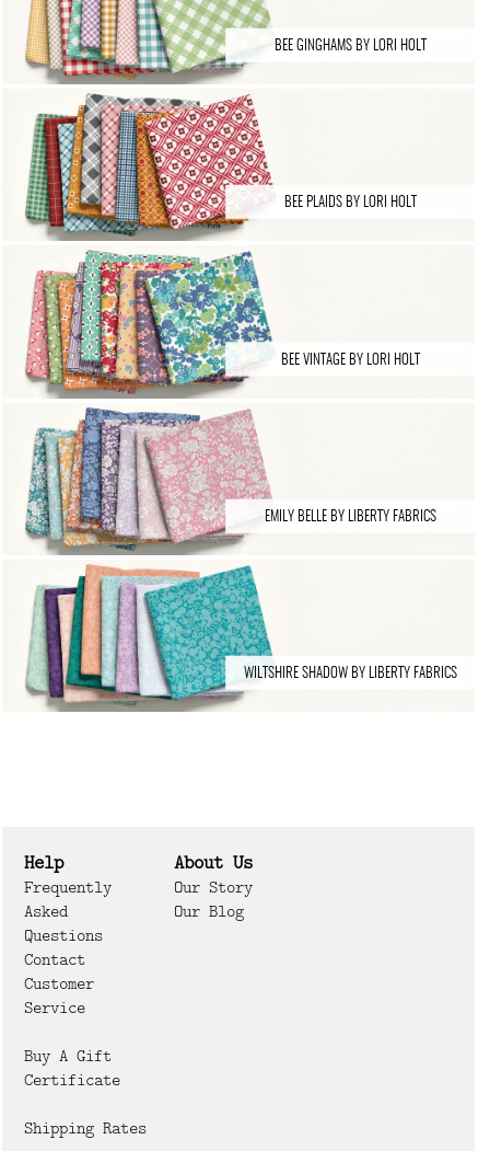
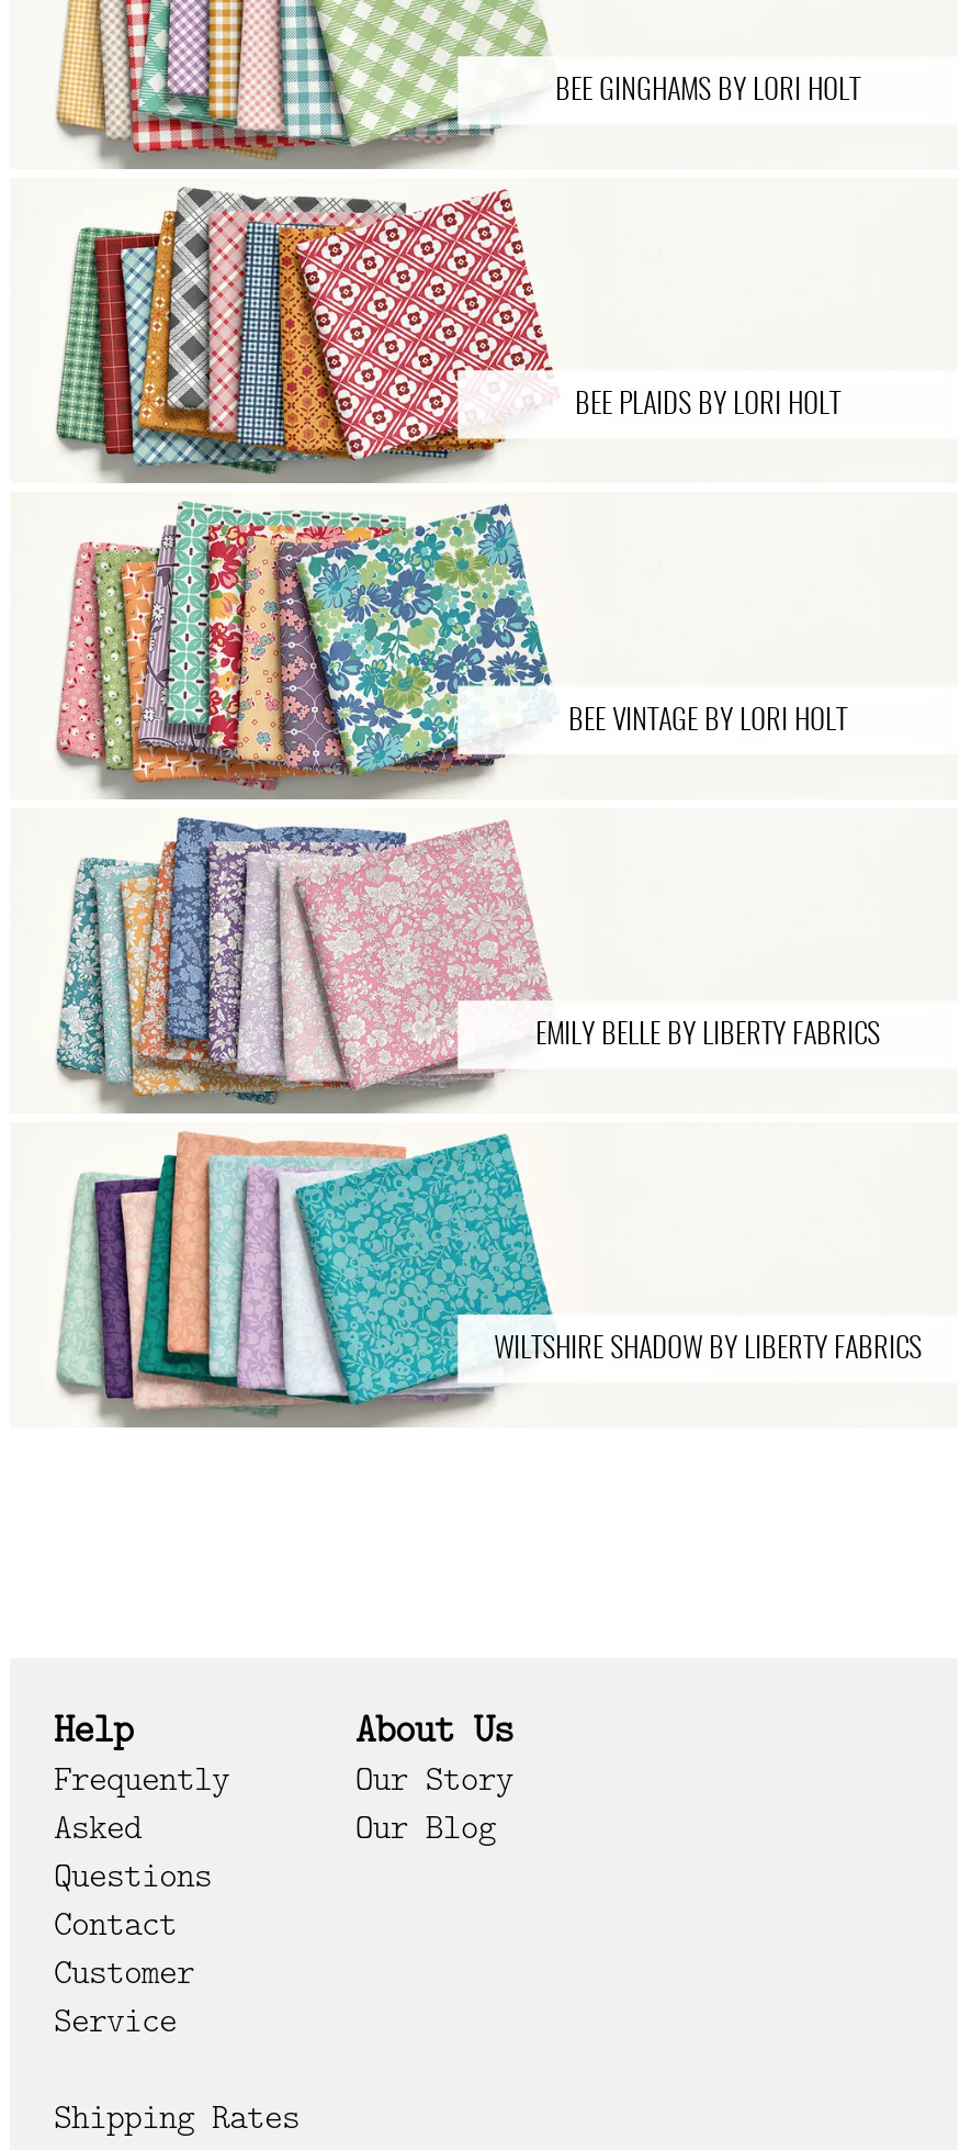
- Buy A Gift
- Certificate
